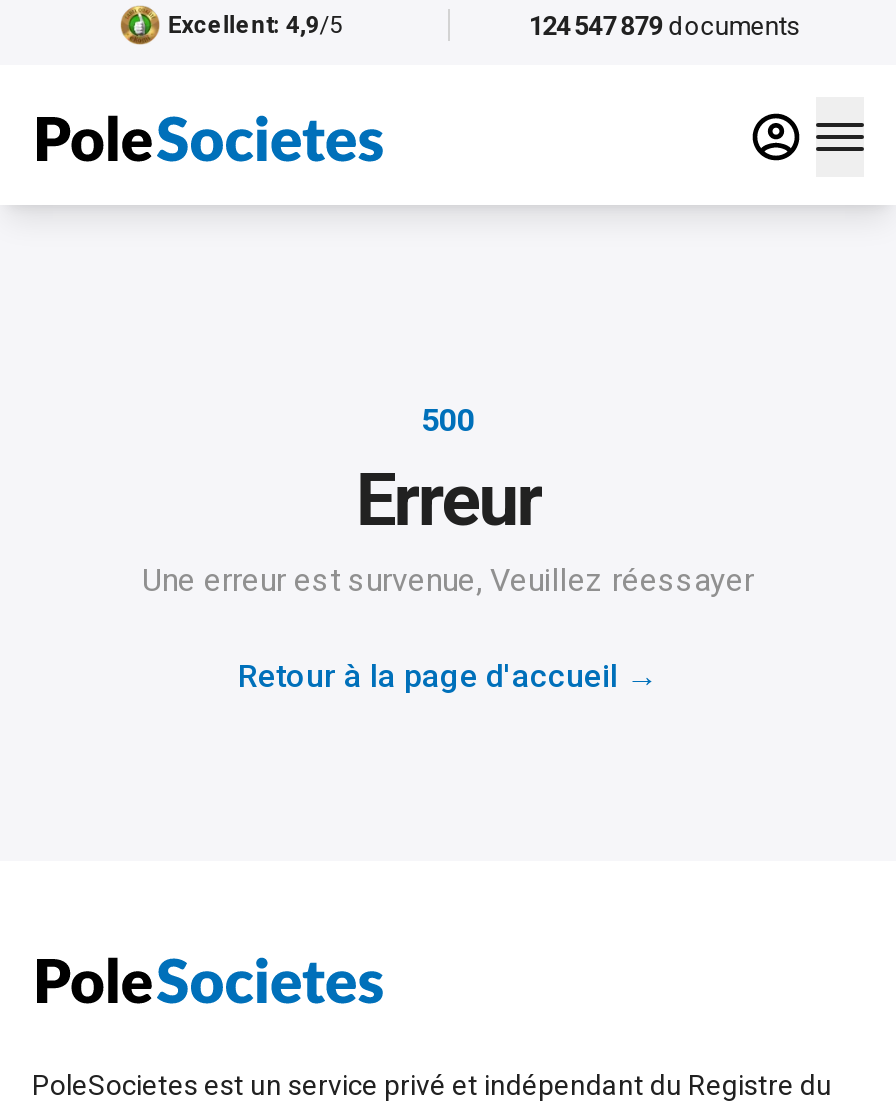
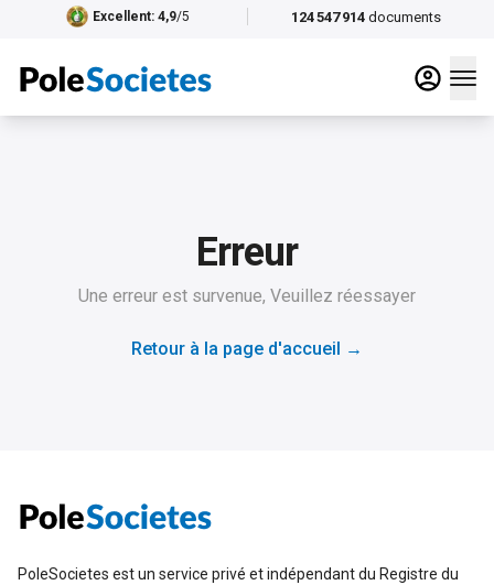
- 124 547 879 documents
+ 124 547 914 documents

- 500
